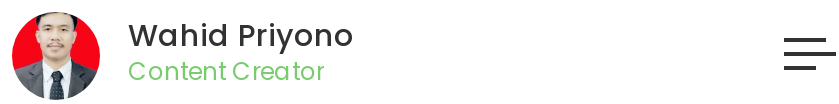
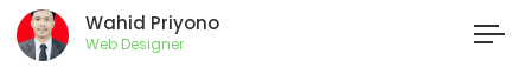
- Content Creator
+ Web Designer
